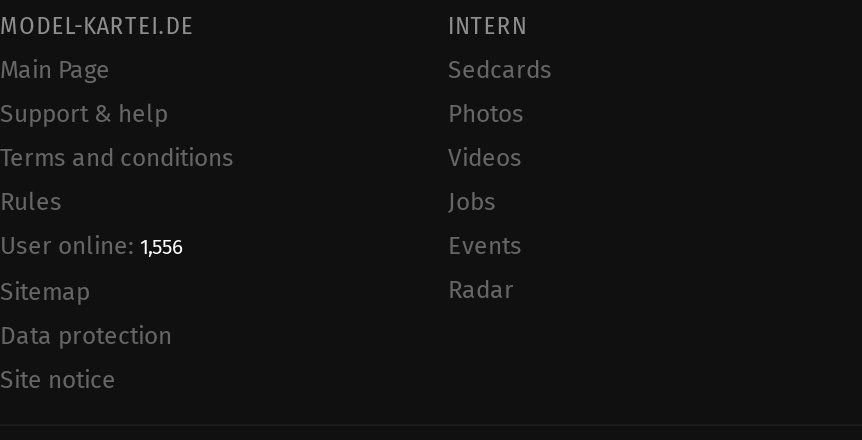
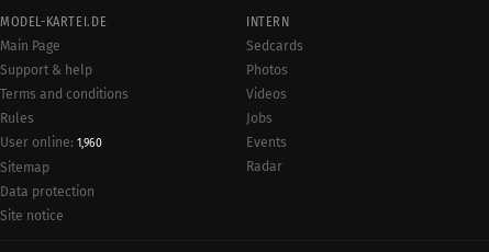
- User online: 1,556
+ User online: 1,960
